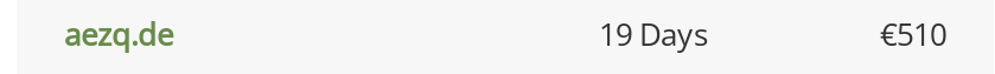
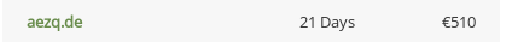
- 19 Days
+ 21 Days
